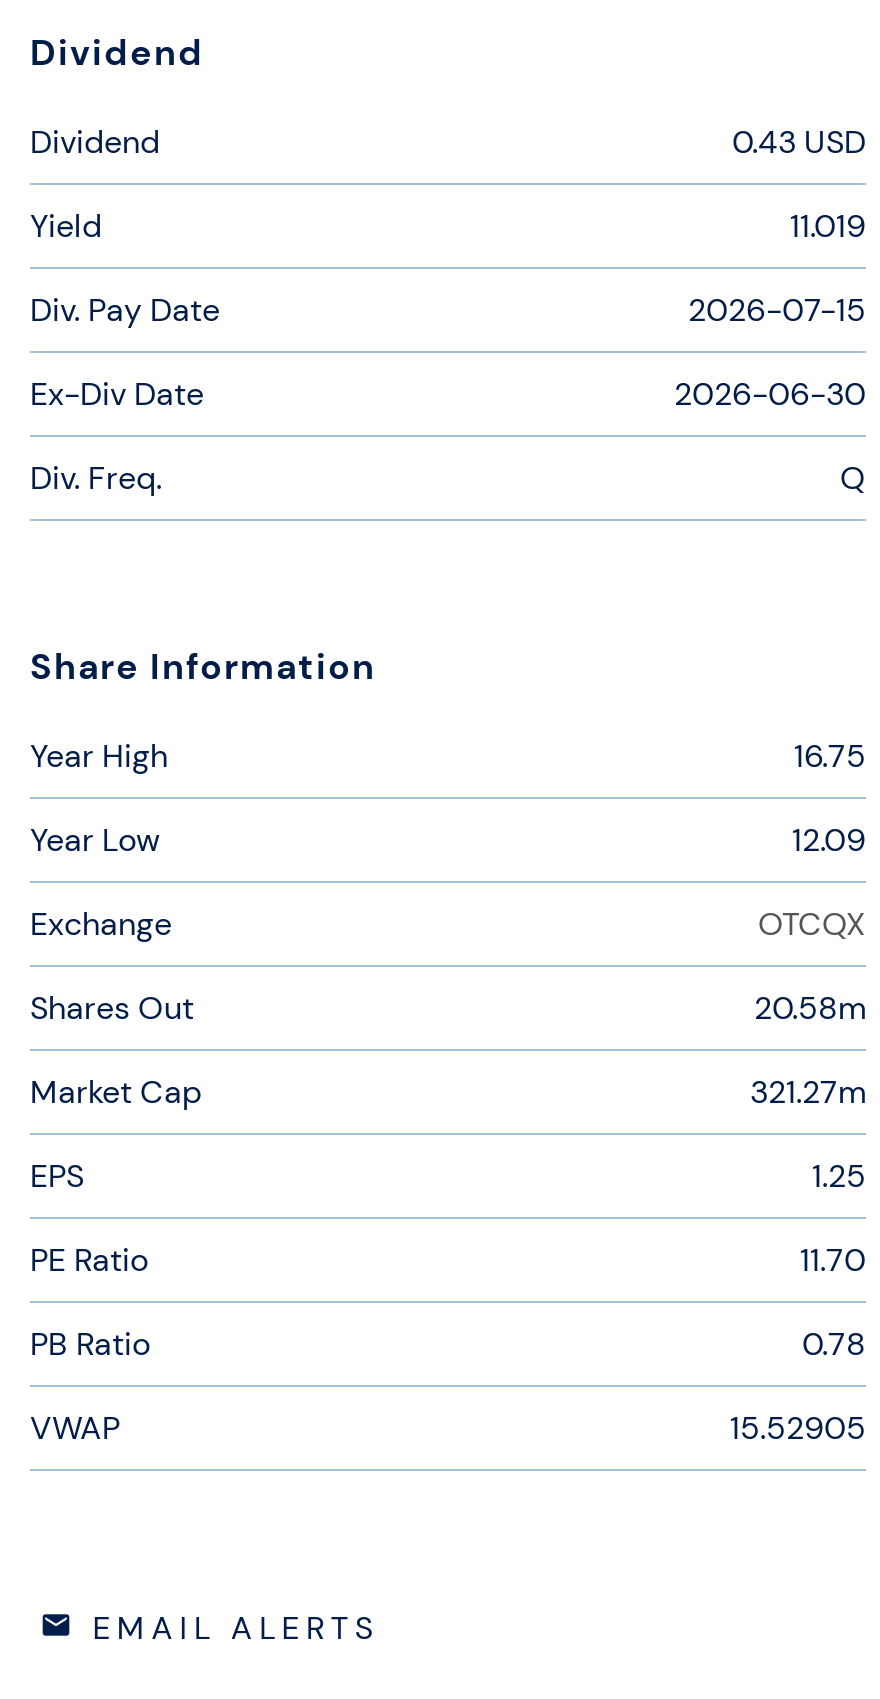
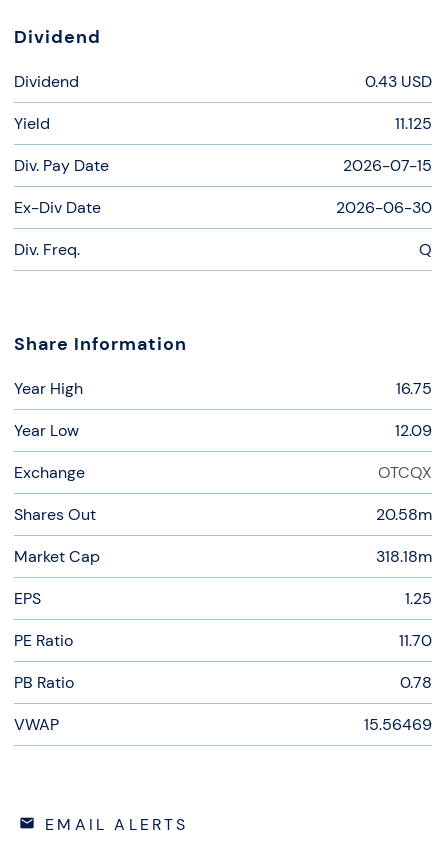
- 11.019
+ 11.125

- 321.27m
+ 318.18m

- 15.52905
+ 15.56469
